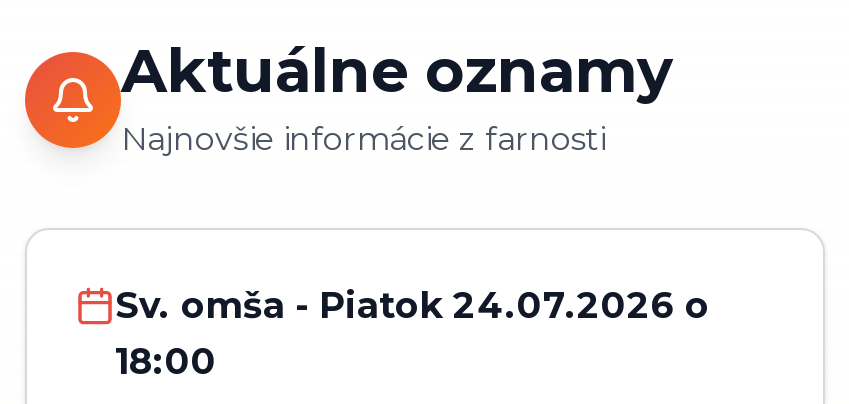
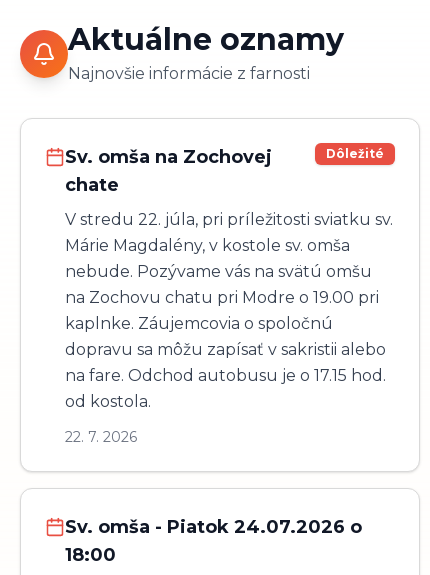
+ Sv. omša na Zochovej
+ chate

+ V stredu 22. júla, pri príležitosti sviatku sv.
+ Márie Magdalény, v kostole sv. omša
+ nebude. Pozývame vás na svätú omšu
+ na Zochovu chatu pri Modre o 19.00 pri
+ kaplnke. Záujemcovia o spoločnú
+ dopravu sa môžu zapísať v sakristii alebo
+ na fare. Odchod autobusu je o 17.15 hod.
+ od kostola.
+ 22. 7. 2026

+ Dôležité
